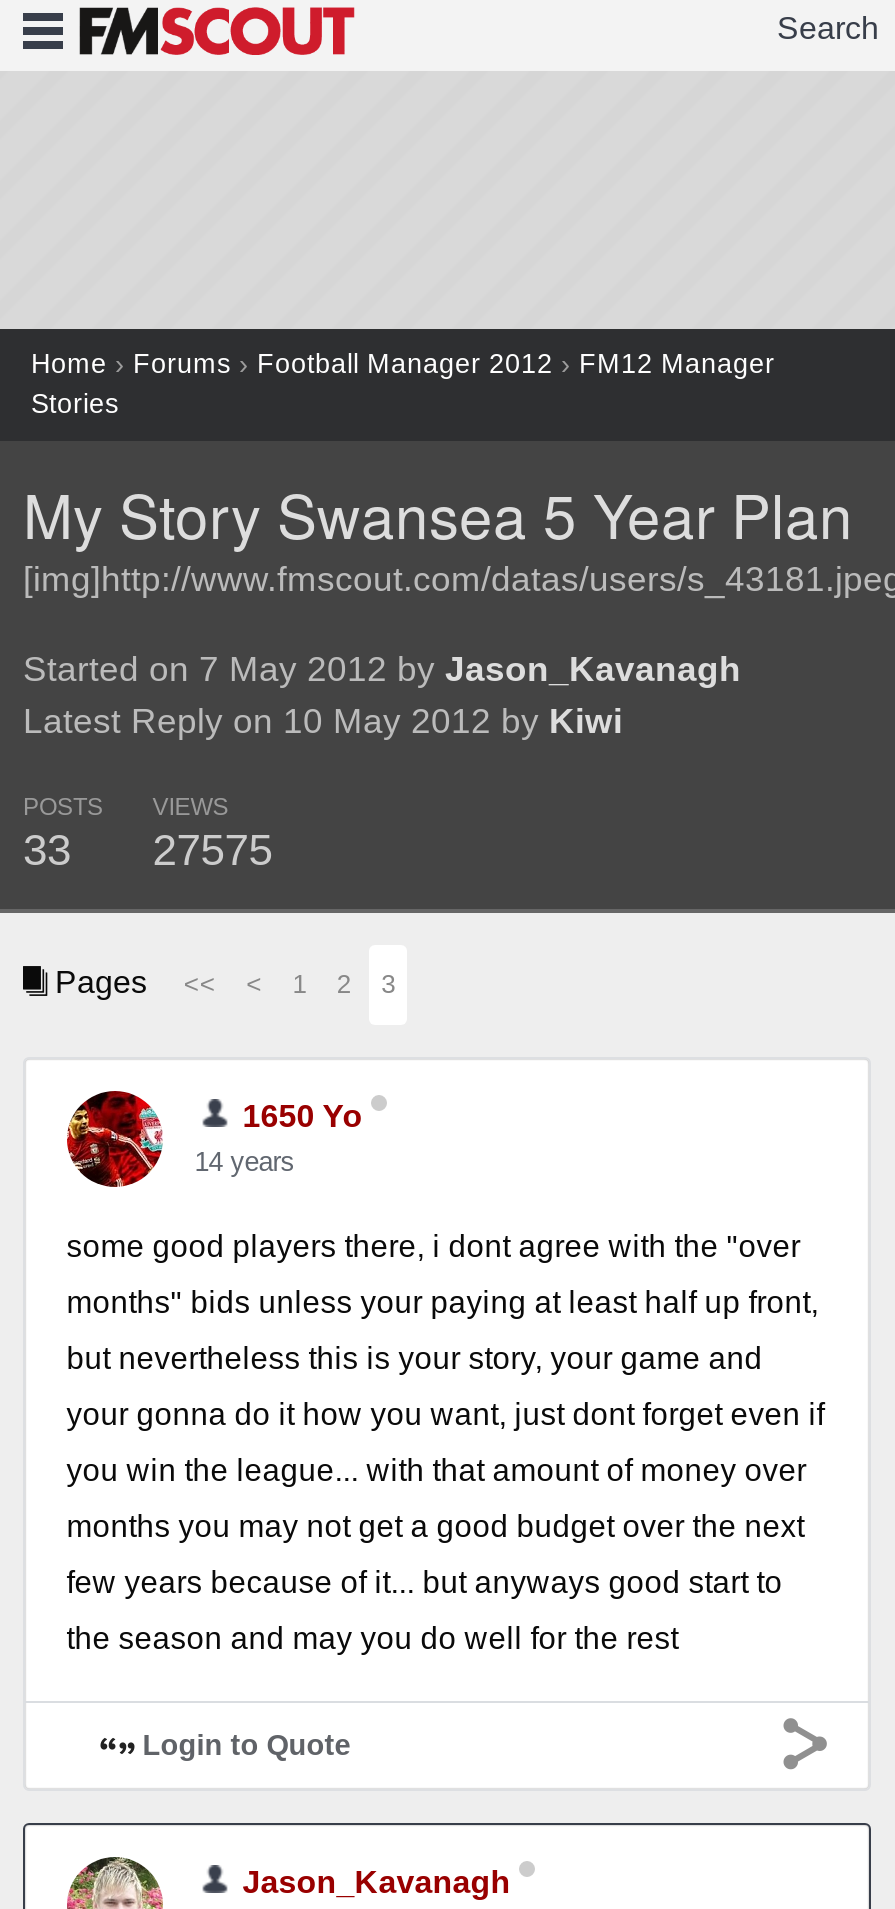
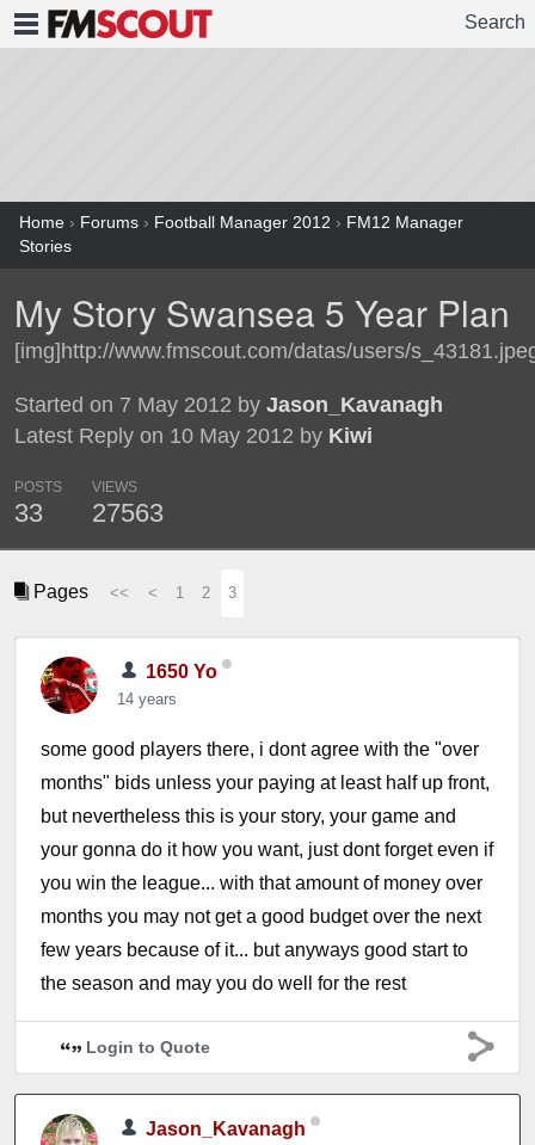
- 33 27575
+ 33 27563
